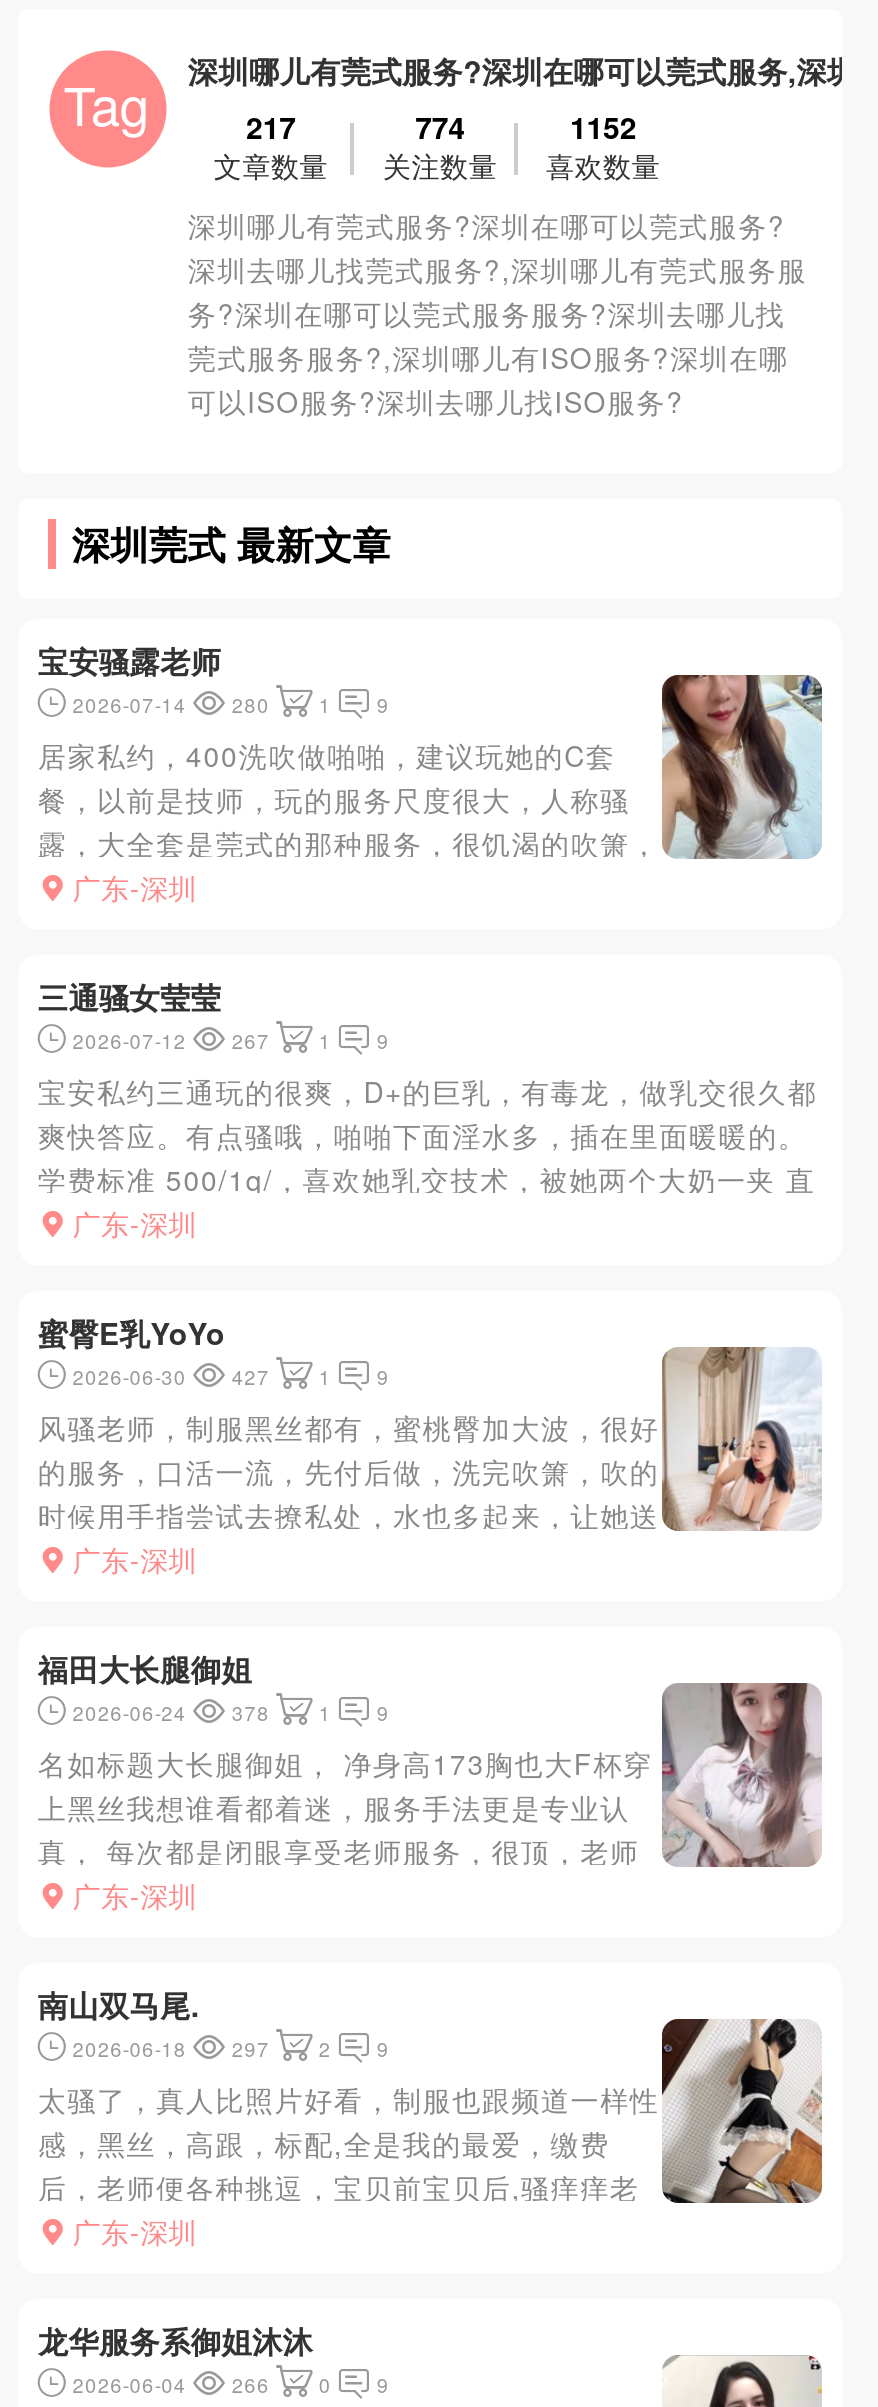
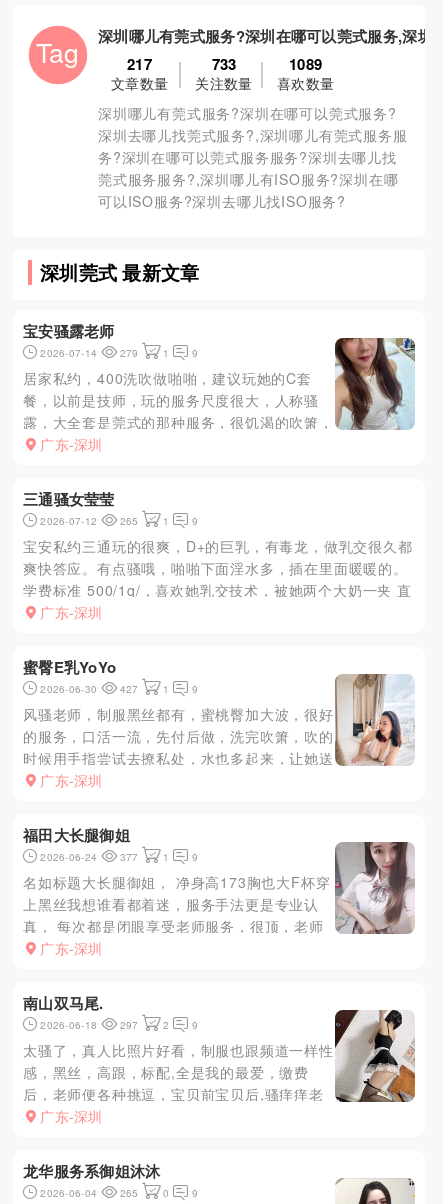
- 774
+ 733

- 1152
+ 1089

- 2026-07-14 280 1 9
+ 2026-07-14 279 1 9

- 2026-07-12 267 1 9
+ 2026-07-12 265 1 9

- 2026-06-24 378 1 9
+ 2026-06-24 377 1 9

- 2026-06-04 266 0 9
+ 2026-06-04 265 0 9
